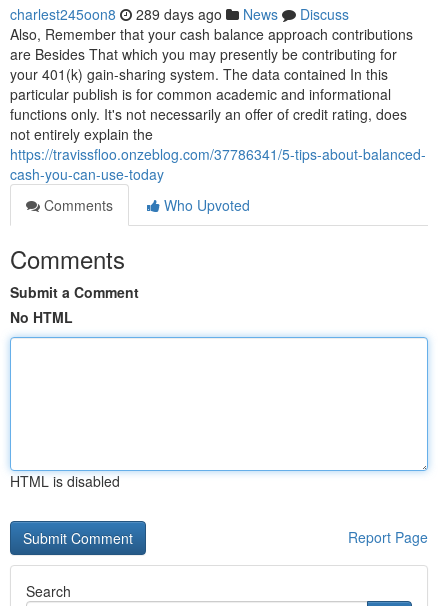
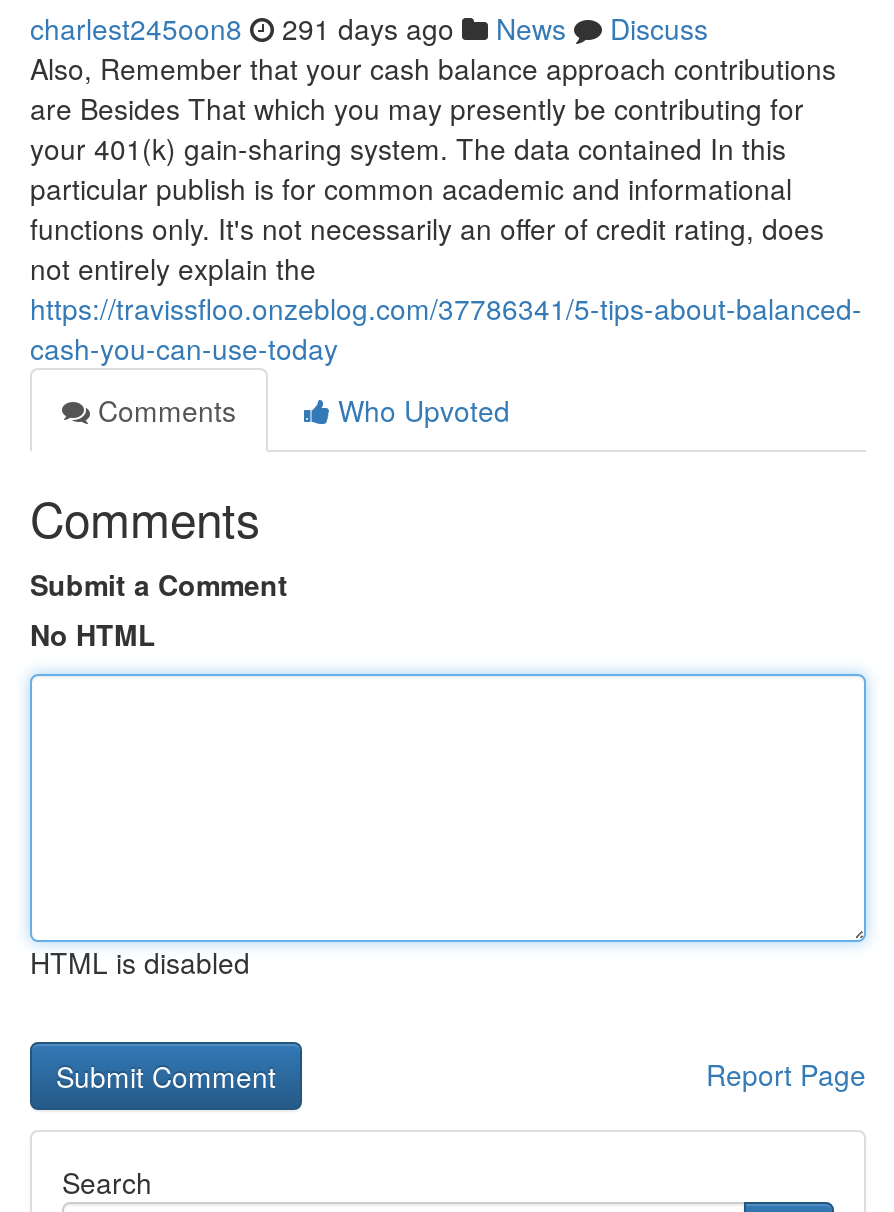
- charlest245oon8 289 days ago News Discuss
+ charlest245oon8 291 days ago News Discuss
